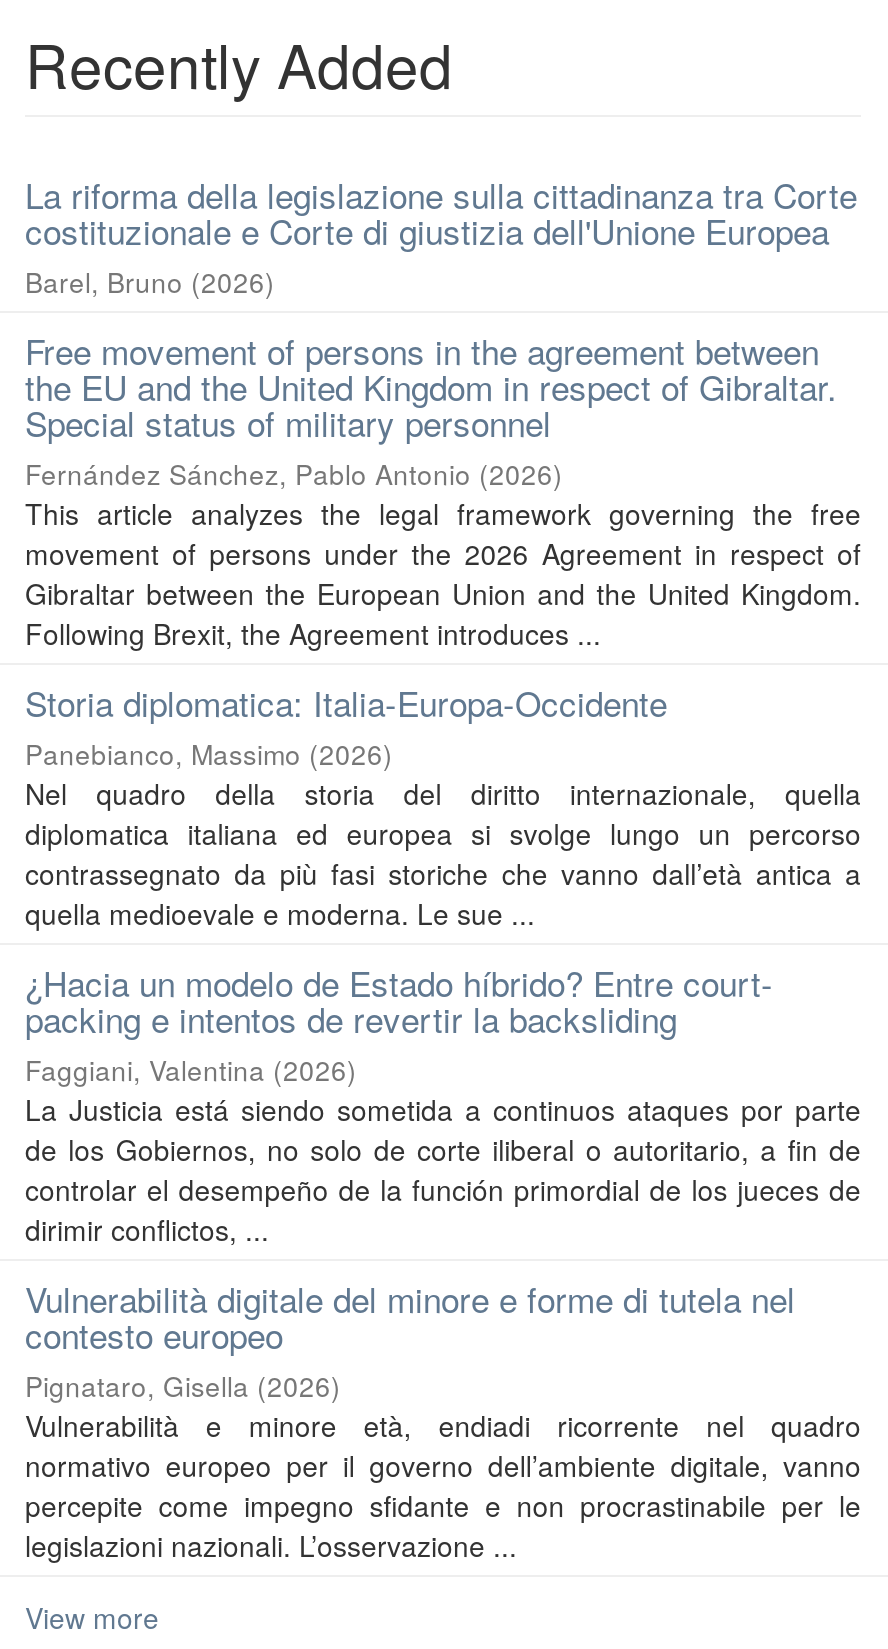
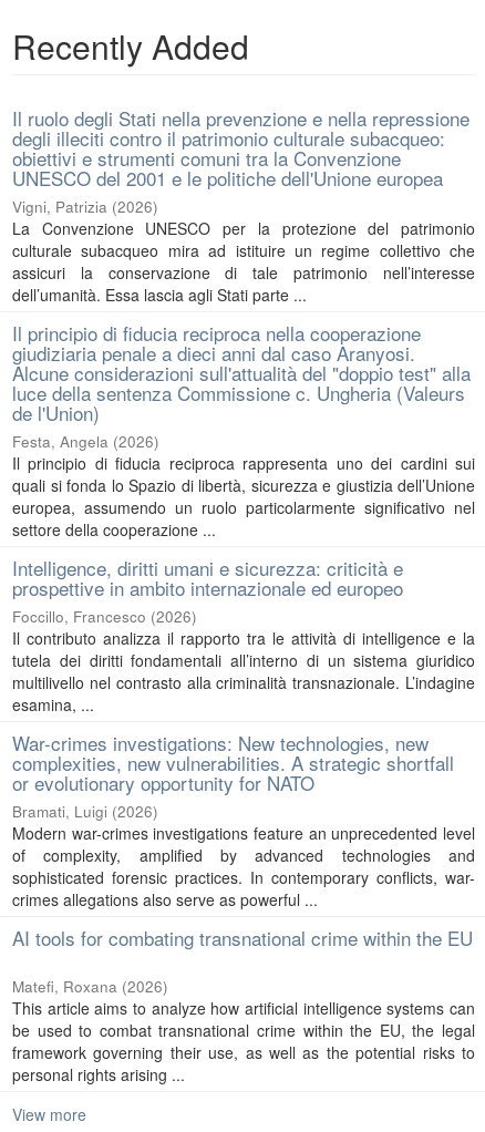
- La riforma della legislazione sulla cittadinanza tra Corte
- costituzionale e Corte di giustizia dell'Unione Europea
- Barel, Bruno (2026)
- Free movement of persons in the agreement between
- the EU and the United Kingdom in respect of Gibraltar.
- Special status of military personnel
- Fernández Sánchez, Pablo Antonio (2026)
- This article analyzes the legal framework governing the free
- movement of persons under the 2026 Agreement in respect of
- Gibraltar between the European Union and the United Kingdom.
- Following Brexit, the Agreement introduces ...
- Storia diplomatica: Italia-Europa-Occidente
- Panebianco, Massimo (2026)
- Nel quadro della storia del diritto internazionale, quella
- diplomatica italiana ed europea si svolge lungo un percorso
- contrassegnato da più fasi storiche che vanno dall’età antica a
- quella medioevale e moderna. Le sue ...
- ¿Hacia un modelo de Estado híbrido? Entre court-
- packing e intentos de revertir la backsliding
- Faggiani, Valentina (2026)
- La Justicia está siendo sometida a continuos ataques por parte
- de los Gobiernos, no solo de corte iliberal o autoritario, a fin de
- controlar el desempeño de la función primordial de los jueces de
- dirimir conflictos, ...
- Vulnerabilità digitale del minore e forme di tutela nel
- contesto europeo
- Pignataro, Gisella (2026)
- Vulnerabilità e minore età, endiadi ricorrente nel quadro
- normativo europeo per il governo dell’ambiente digitale, vanno
- percepite come impegno sfidante e non procrastinabile per le
- legislazioni nazionali. L’osservazione ...
+ Il ruolo degli Stati nella prevenzione e nella repressione
+ degli illeciti contro il patrimonio culturale subacqueo:
+ obiettivi e strumenti comuni tra la Convenzione
+ UNESCO del 2001 e le politiche dell'Unione europea
+ Vigni, Patrizia (2026)
+ La Convenzione UNESCO per la protezione del patrimonio
+ culturale subacqueo mira ad istituire un regime collettivo che
+ assicuri la conservazione di tale patrimonio nell’interesse
+ dell’umanità. Essa lascia agli Stati parte ...
+ Il principio di fiducia reciproca nella cooperazione
+ giudiziaria penale a dieci anni dal caso Aranyosi.
+ Alcune considerazioni sull'attualità del "doppio test" alla
+ luce della sentenza Commissione c. Ungheria (Valeurs
+ de l'Union)
+ Festa, Angela (2026)
+ Il principio di fiducia reciproca rappresenta uno dei cardini sui
+ quali si fonda lo Spazio di libertà, sicurezza e giustizia dell’Unione
+ europea, assumendo un ruolo particolarmente significativo nel
+ settore della cooperazione ...
+ Intelligence, diritti umani e sicurezza: criticità e
+ prospettive in ambito internazionale ed europeo
+ Foccillo, Francesco (2026)
+ Il contributo analizza il rapporto tra le attività di intelligence e la
+ tutela dei diritti fondamentali all’interno di un sistema giuridico
+ multilivello nel contrasto alla criminalità transnazionale. L’indagine
+ esamina, ...
+ War-crimes investigations: New technologies, new
+ complexities, new vulnerabilities. A strategic shortfall
+ or evolutionary opportunity for NATO
+ Bramati, Luigi (2026)
+ Modern war-crimes investigations feature an unprecedented level
+ of complexity, amplified by advanced technologies and
+ sophisticated forensic practices. In contemporary conflicts, war-
+ crimes allegations also serve as powerful ...
+ AI tools for combating transnational crime within the EU
+ Matefi, Roxana (2026)
+ This article aims to analyze how artificial intelligence systems can
+ be used to combat transnational crime within the EU, the legal
+ framework governing their use, as well as the potential risks to
+ personal rights arising ...
